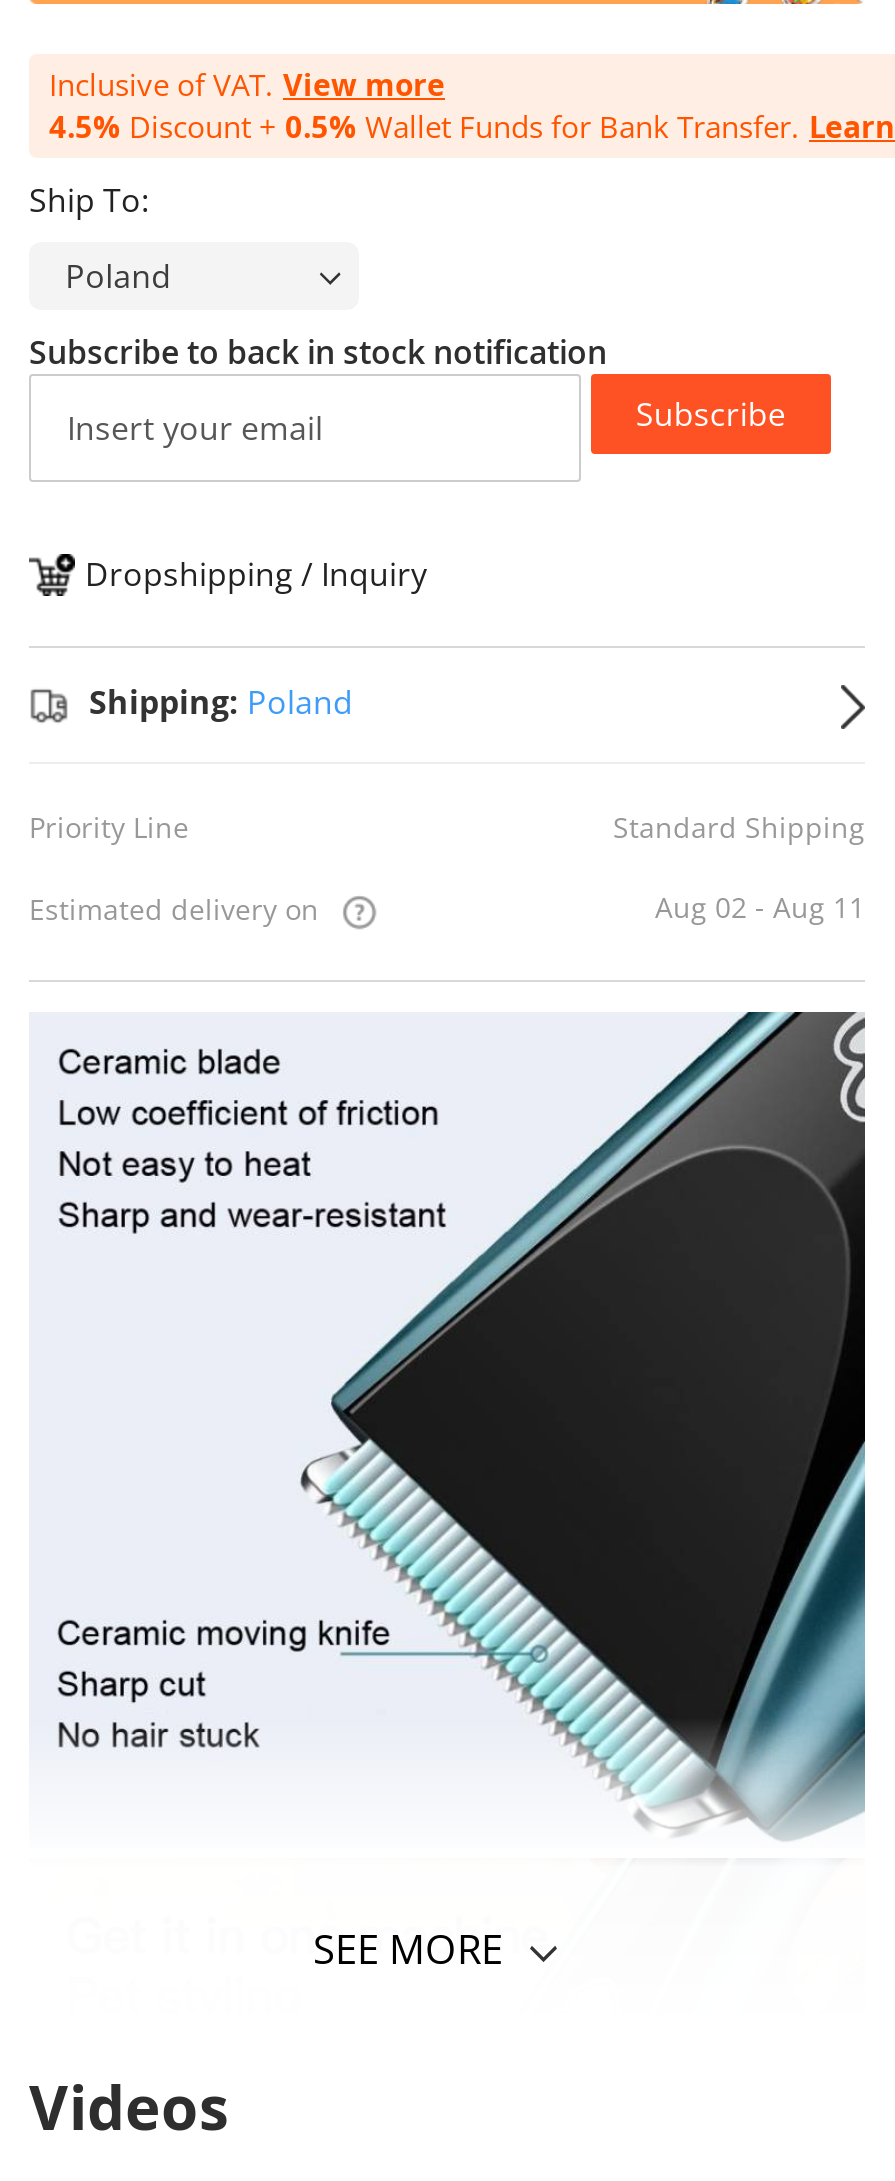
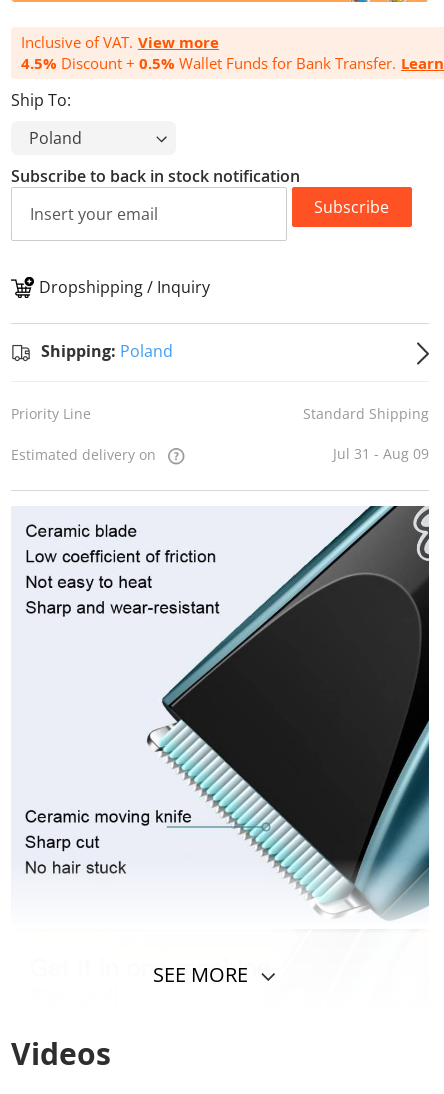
- Aug 02 - Aug 11
+ Jul 31 - Aug 09
